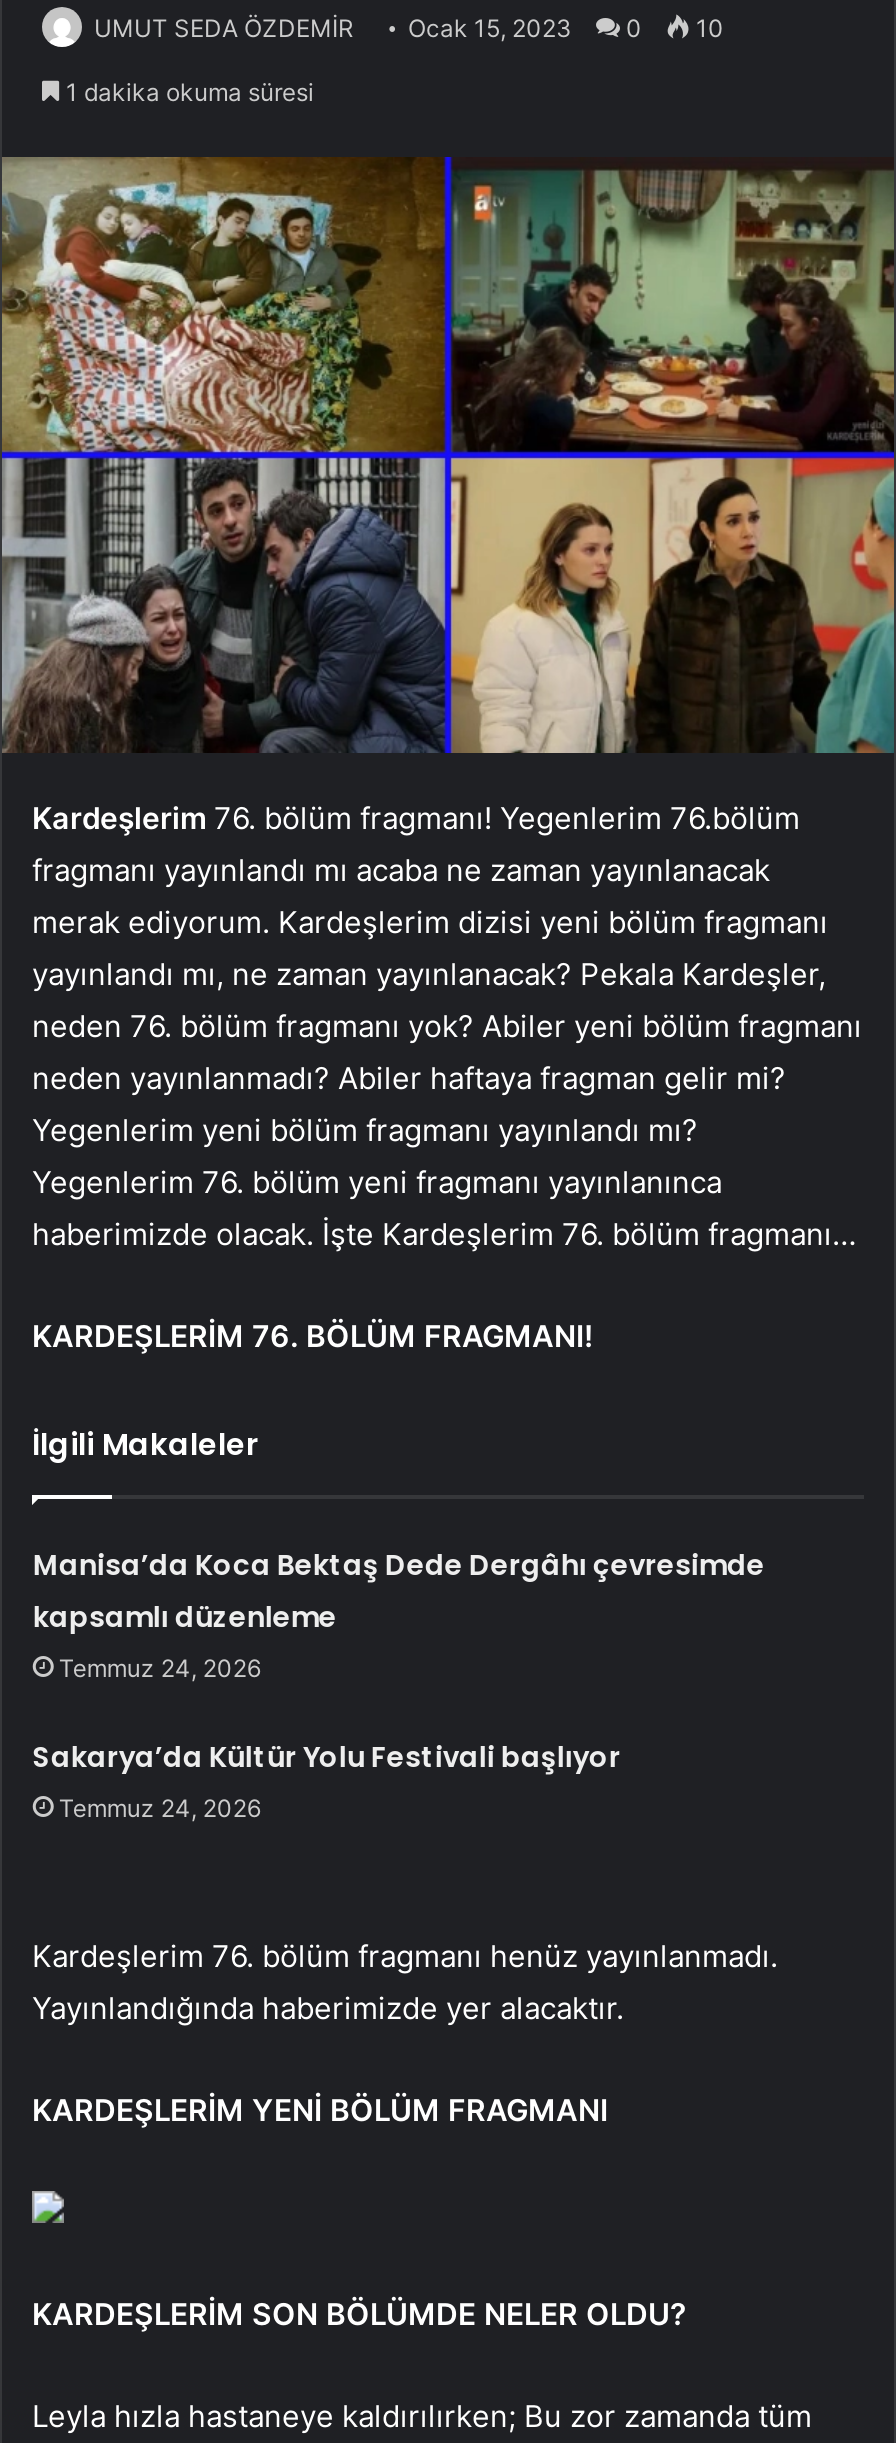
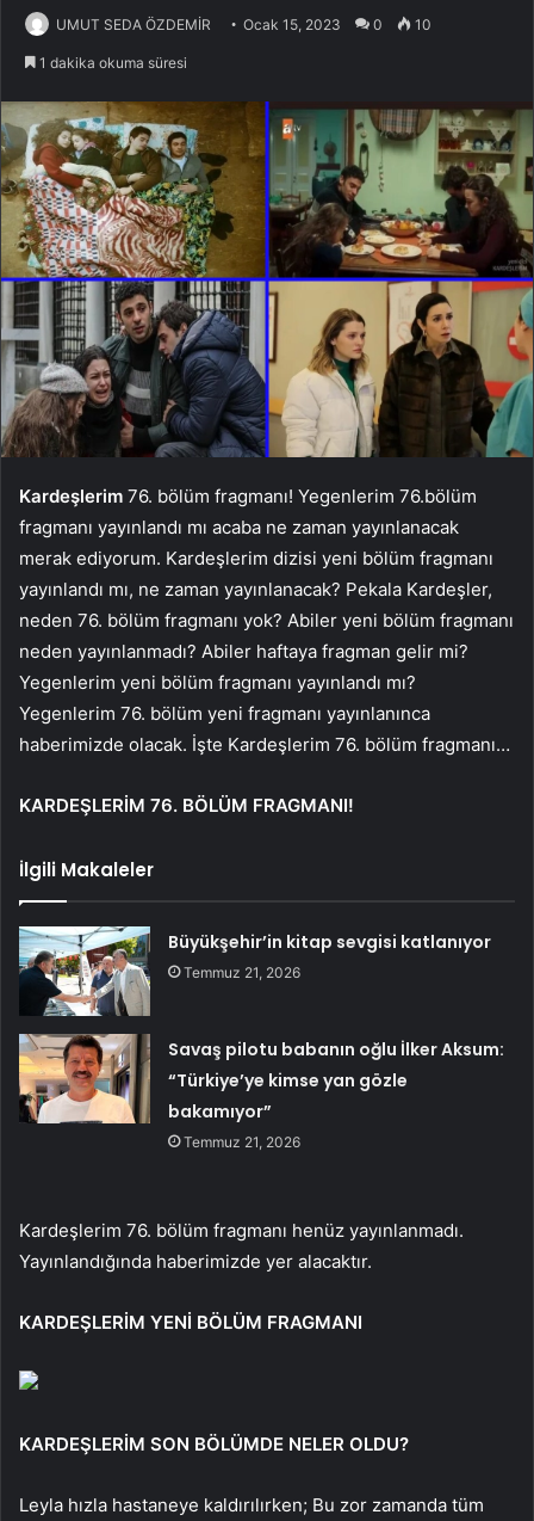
- Manisa’da Koca Bektaş Dede Dergâhı çevresimde
- kapsamlı düzenleme
- Temmuz 24, 2026
+ Büyükşehir’in kitap sevgisi katlanıyor
+ Temmuz 21, 2026

- Sakarya’da Kültür Yolu Festivali başlıyor
- Temmuz 24, 2026
+ Savaş pilotu babanın oğlu İlker Aksum:
+ “Türkiye’ye kimse yan gözle
+ bakamıyor”
+ Temmuz 21, 2026
